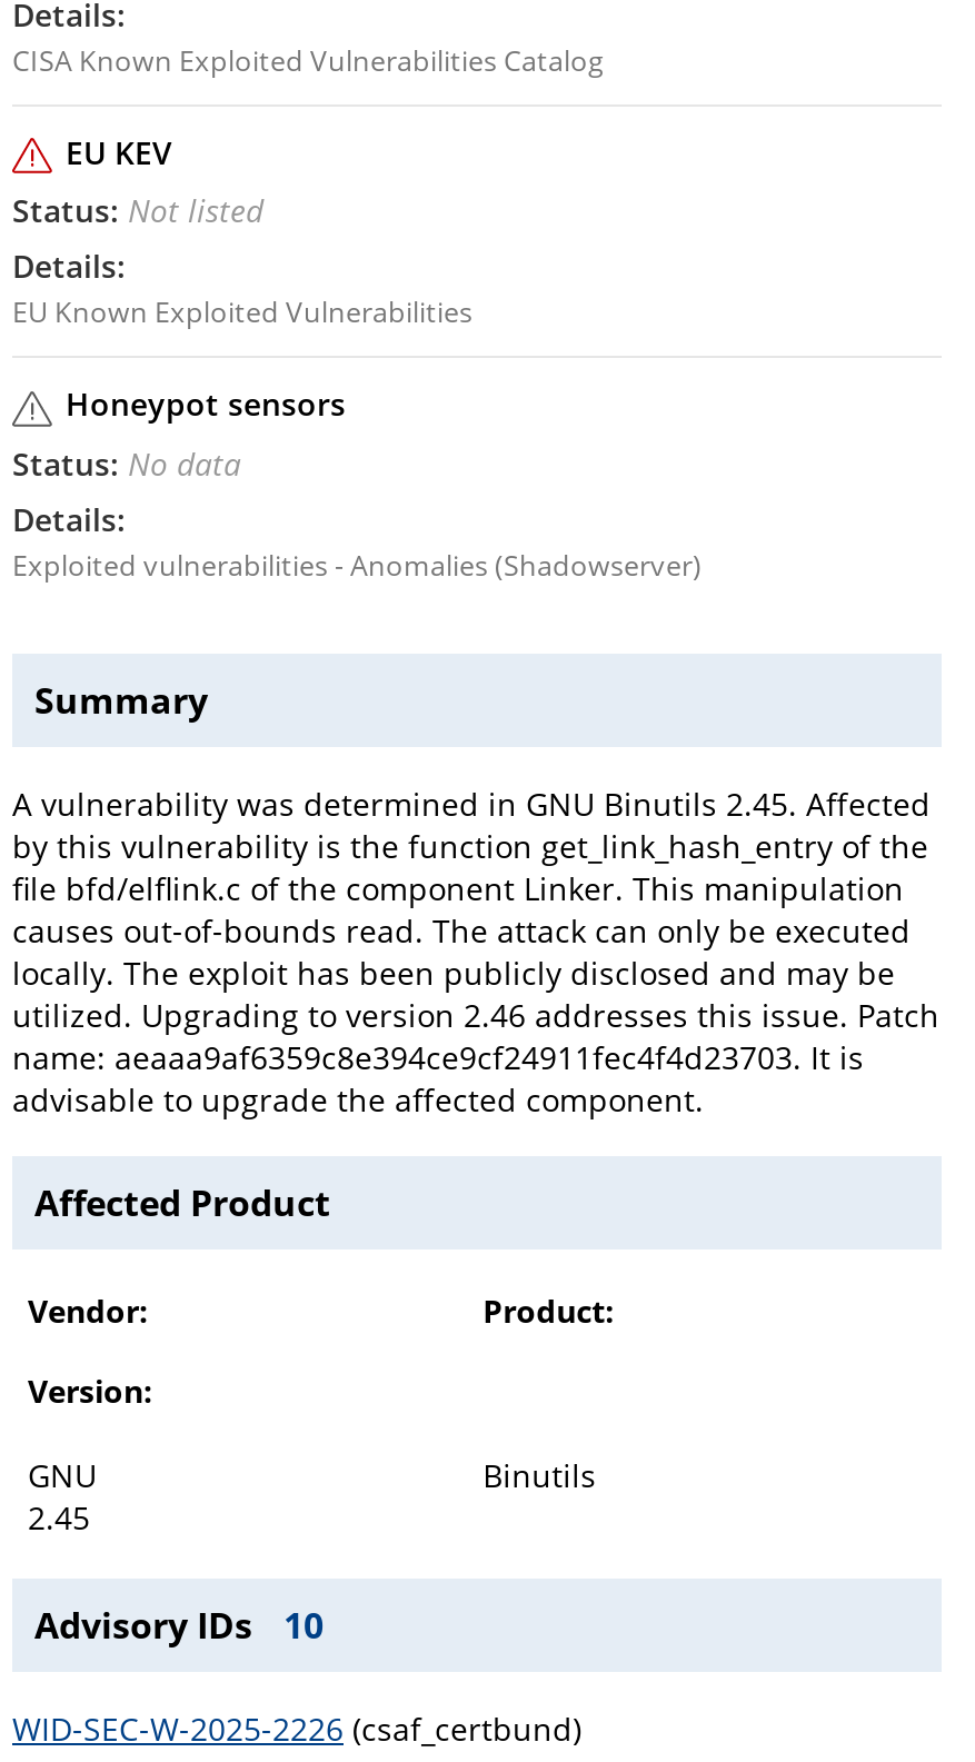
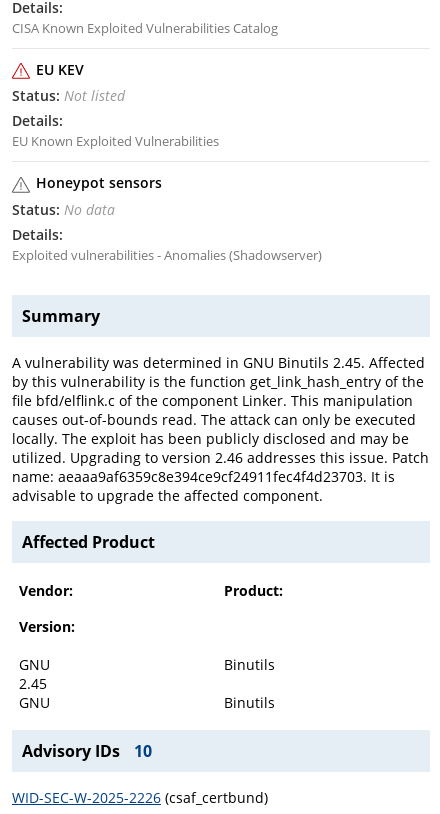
+ GNU
+ Binutils
